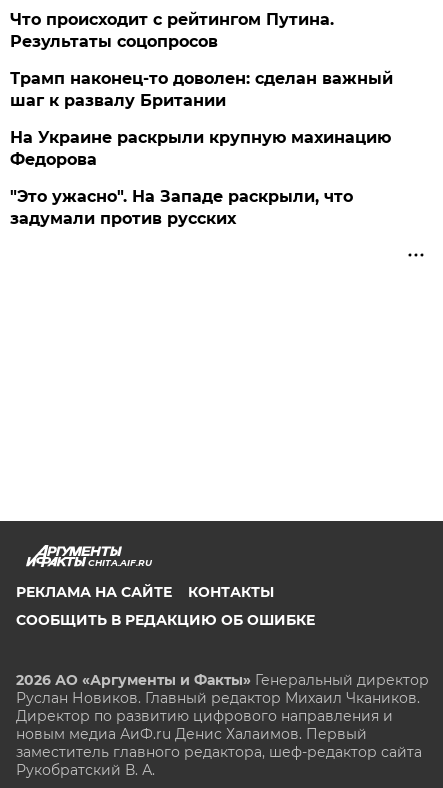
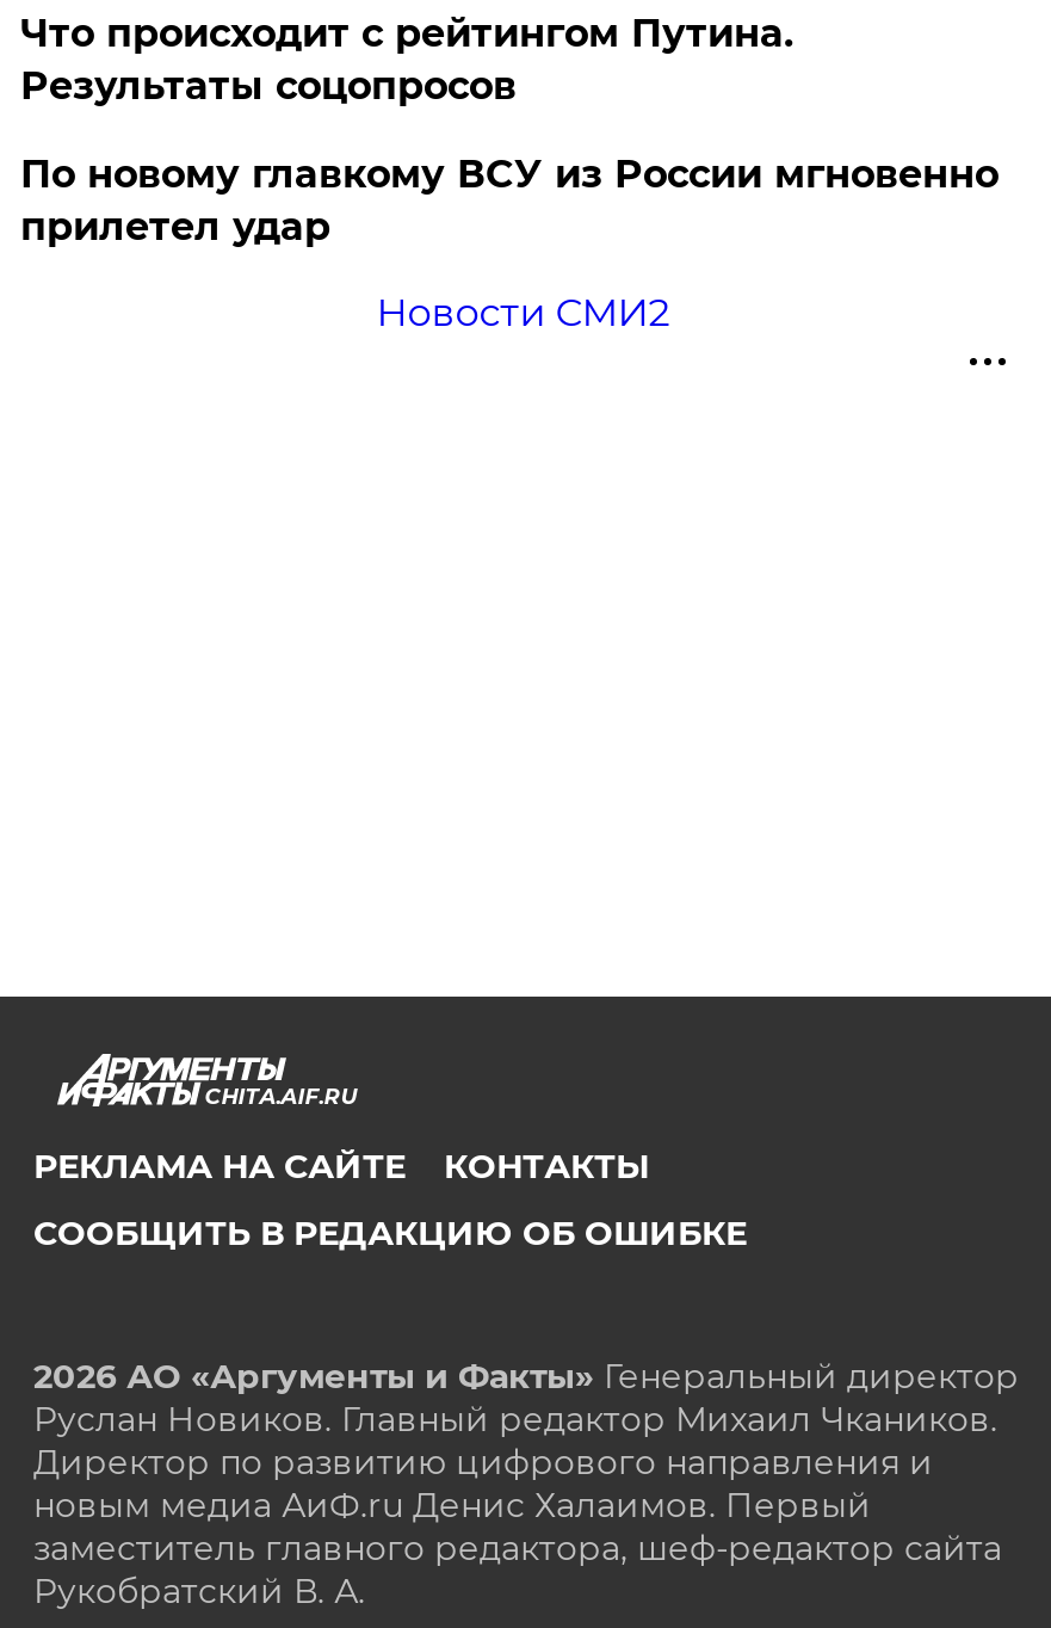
- Трамп наконец-то доволен: сделан важный
- шаг к развалу Британии
- На Украине раскрыли крупную махинацию
- Федорова
- "Это ужасно". На Западе раскрыли, что
- задумали против русских
+ По новому главкому ВСУ из России мгновенно
+ прилетел удар
+ Новости СМИ2
